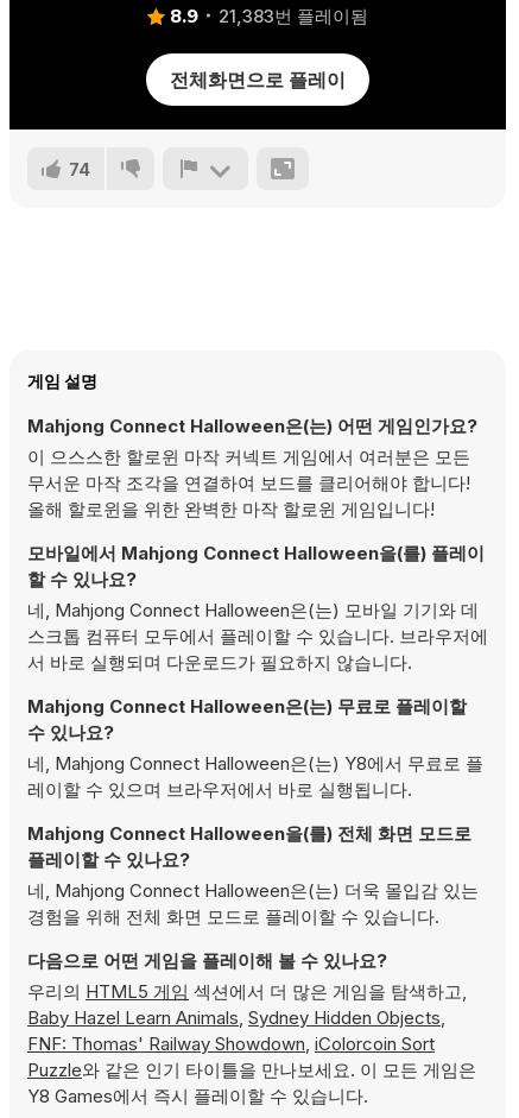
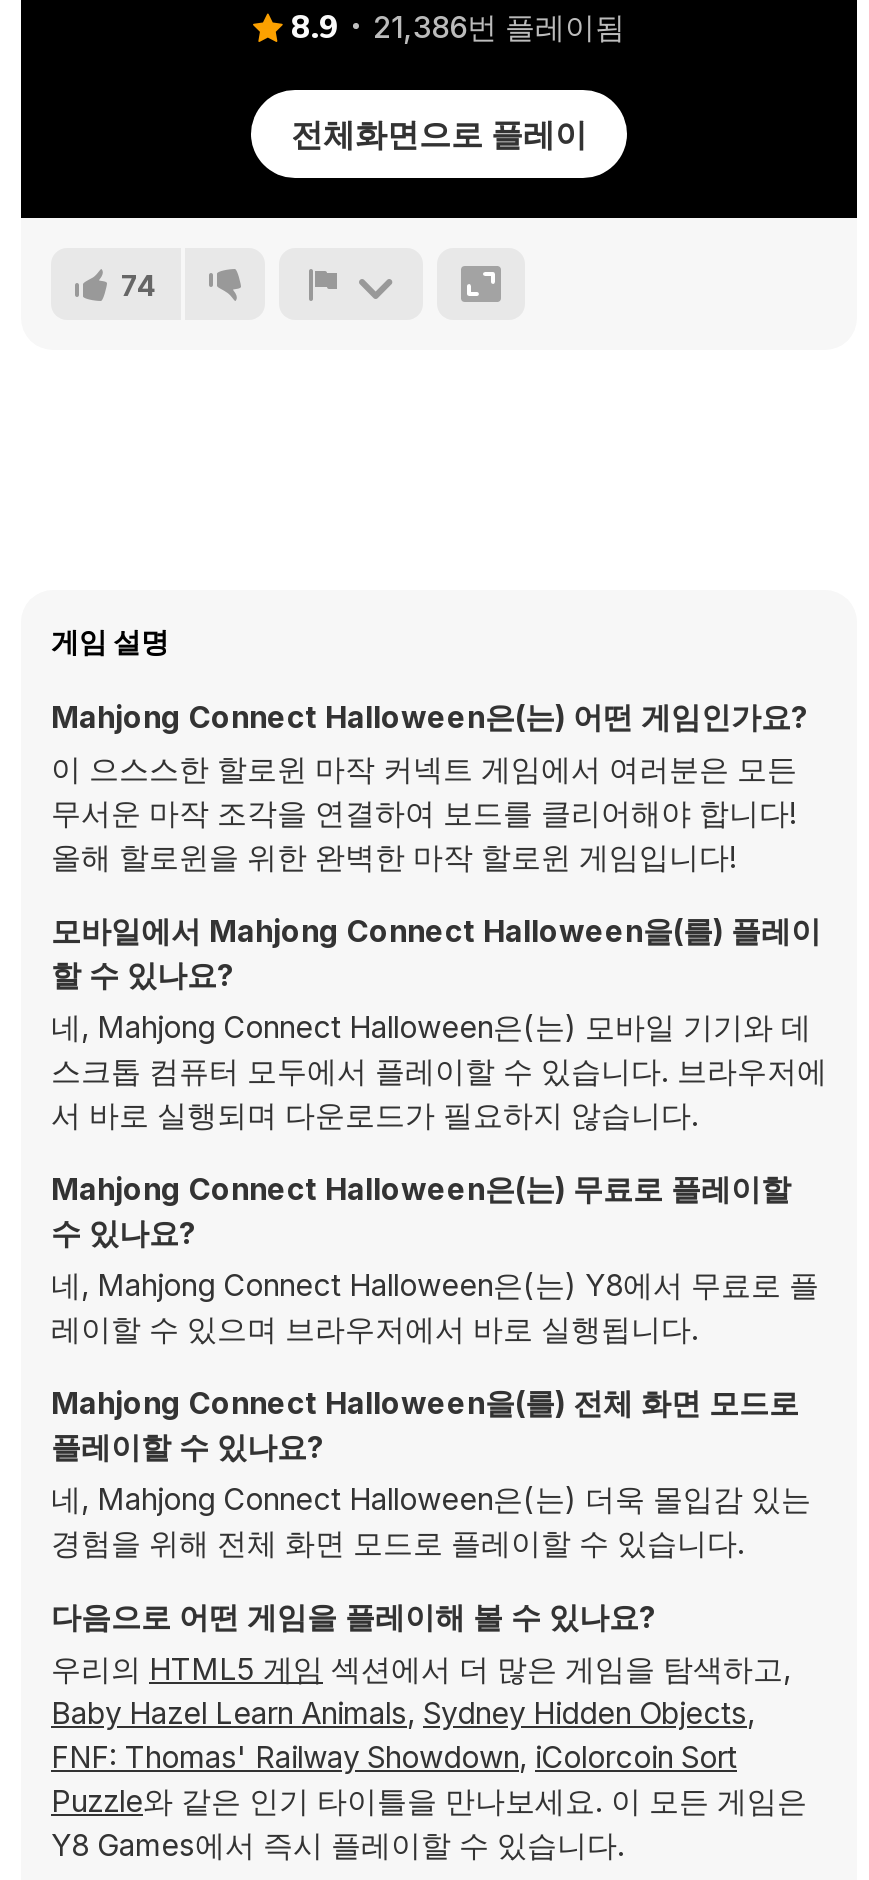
- 8.9 21,383번 플레이됨
+ 8.9 21,386번 플레이됨
